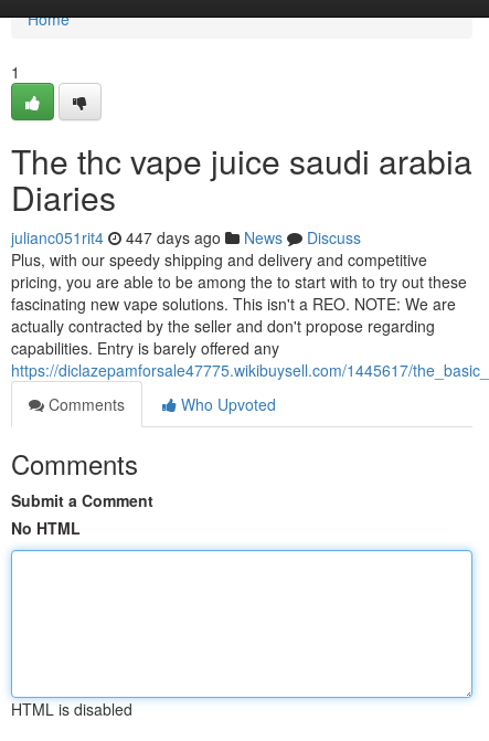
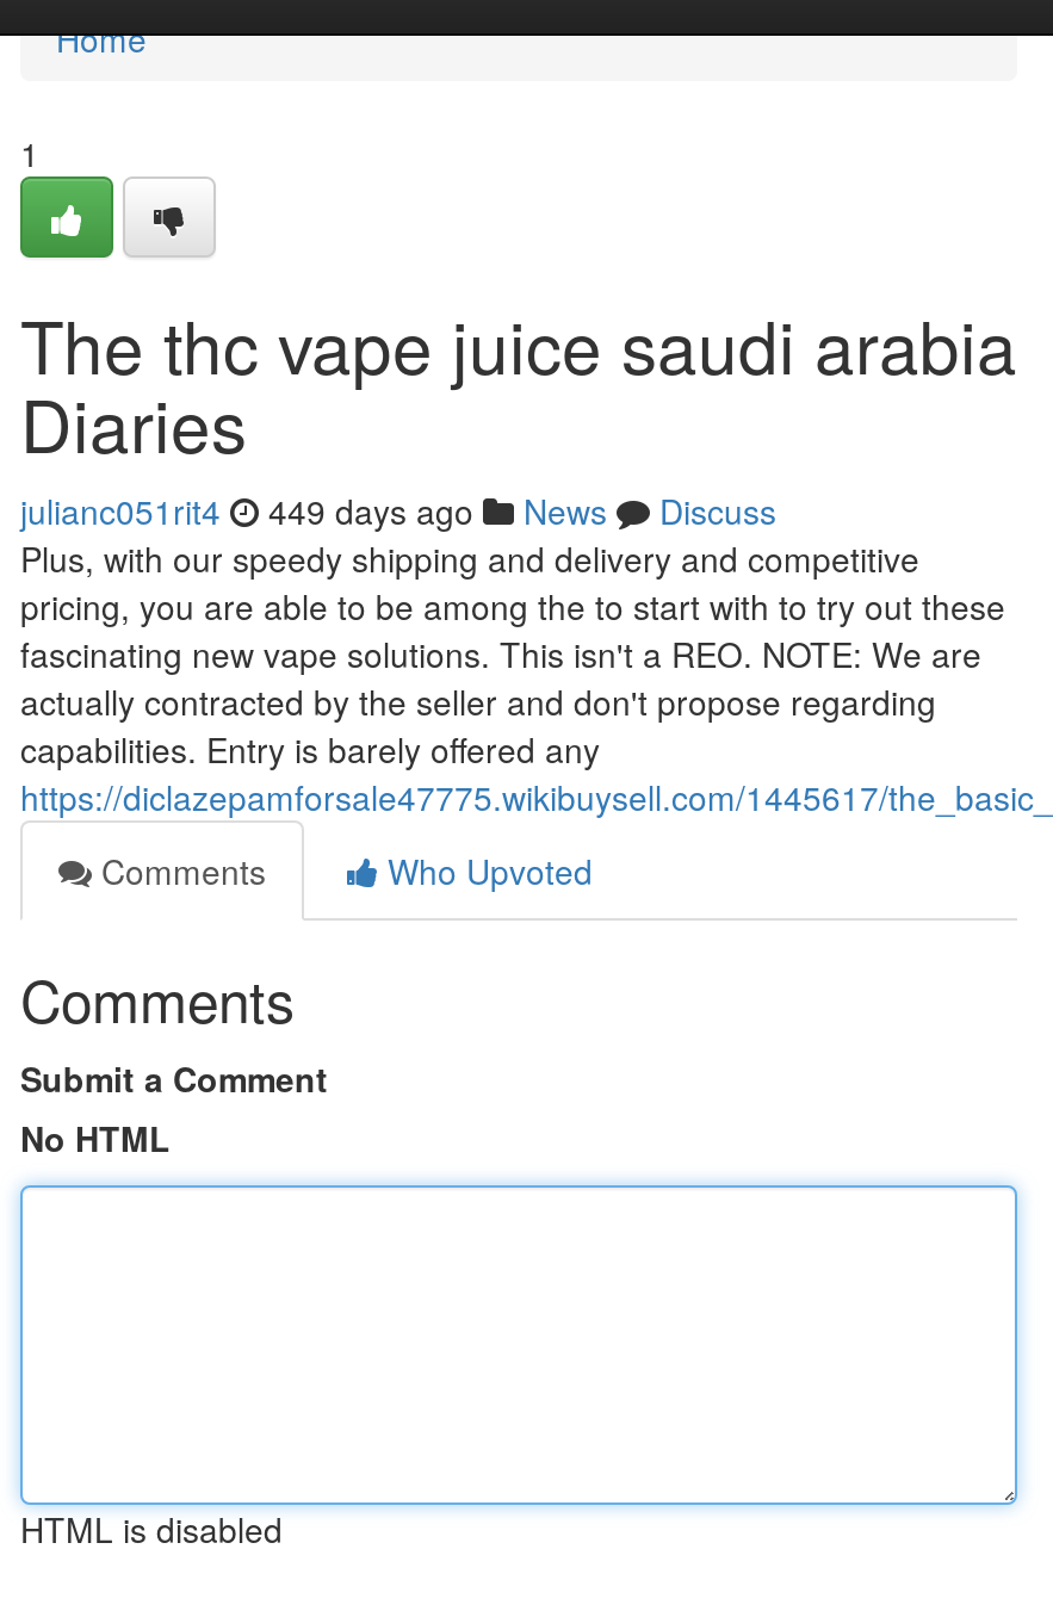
- julianc051rit4 447 days ago News Discuss
+ julianc051rit4 449 days ago News Discuss
